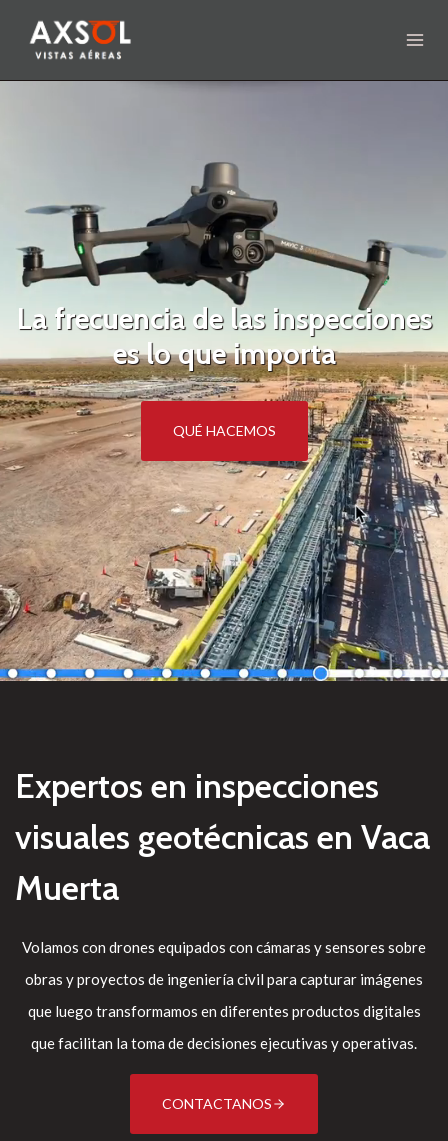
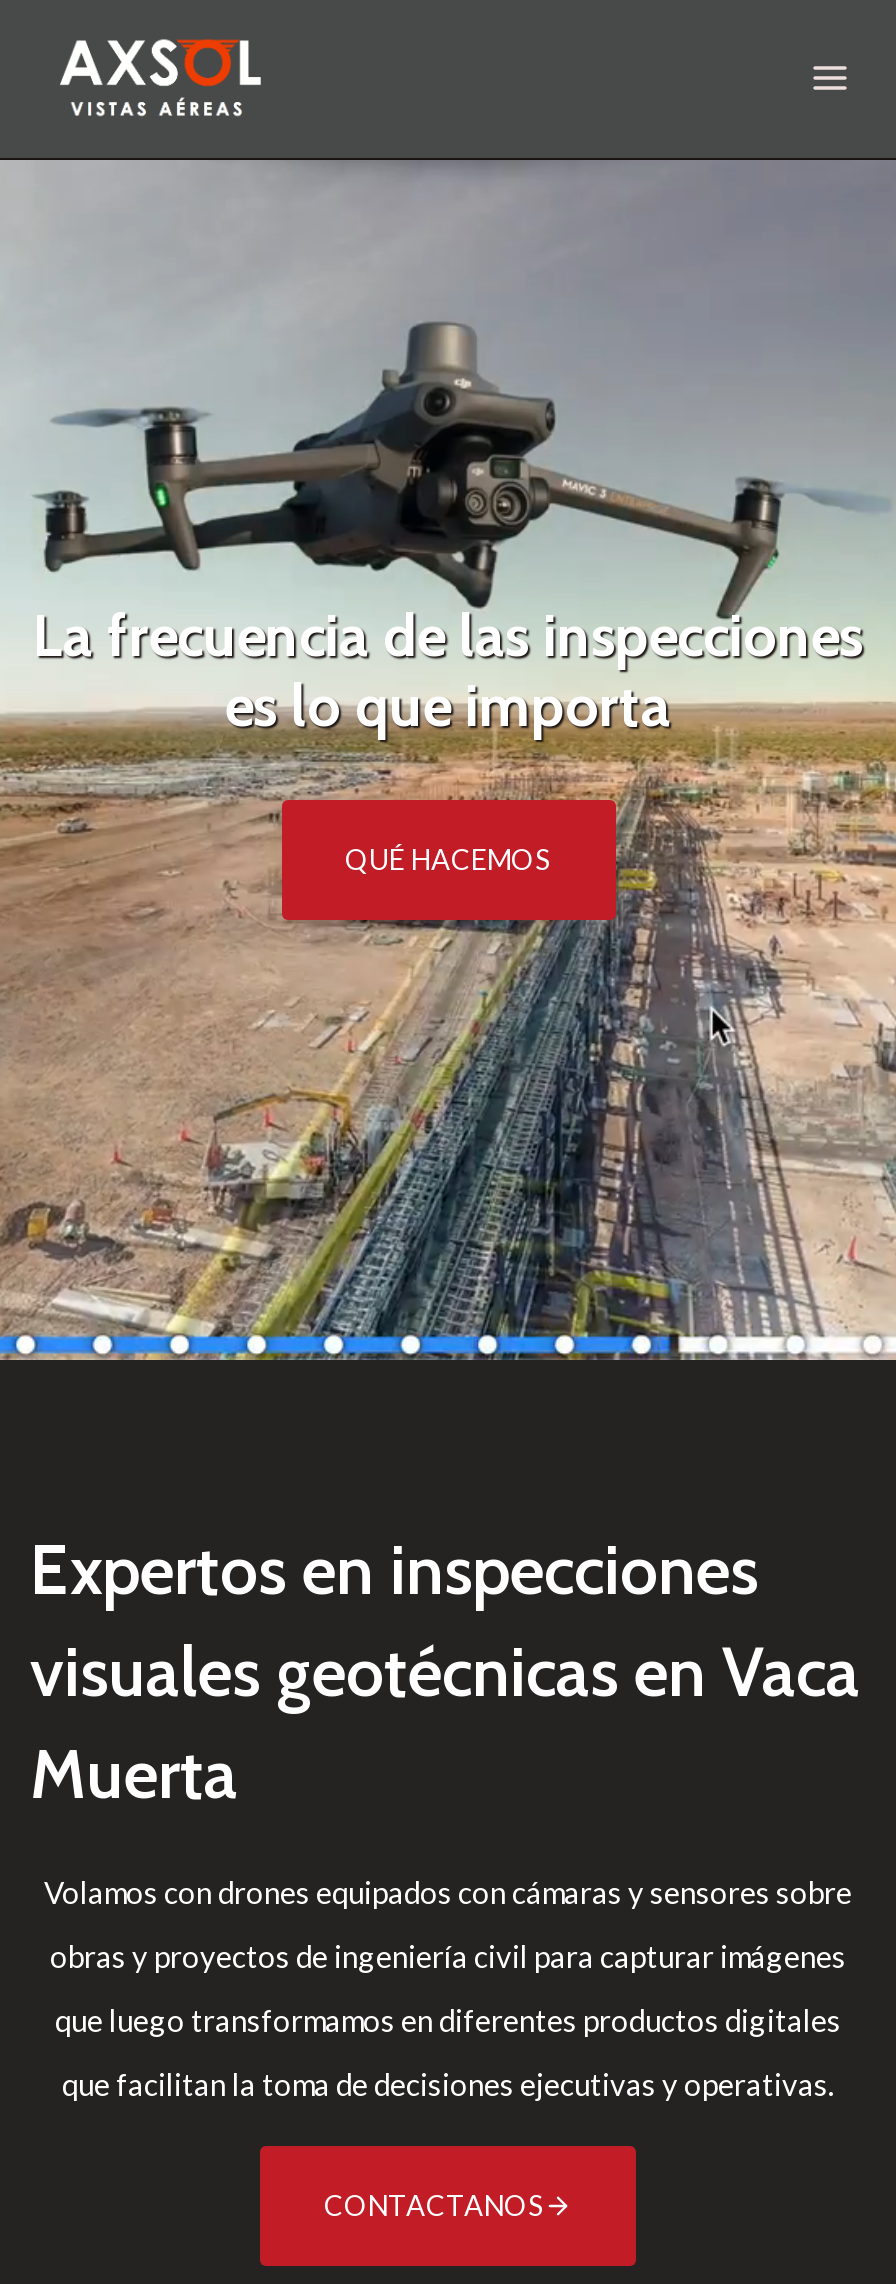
- [image]
+ [image]
